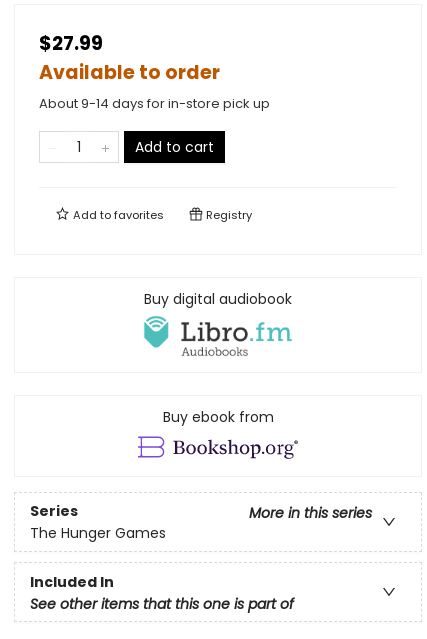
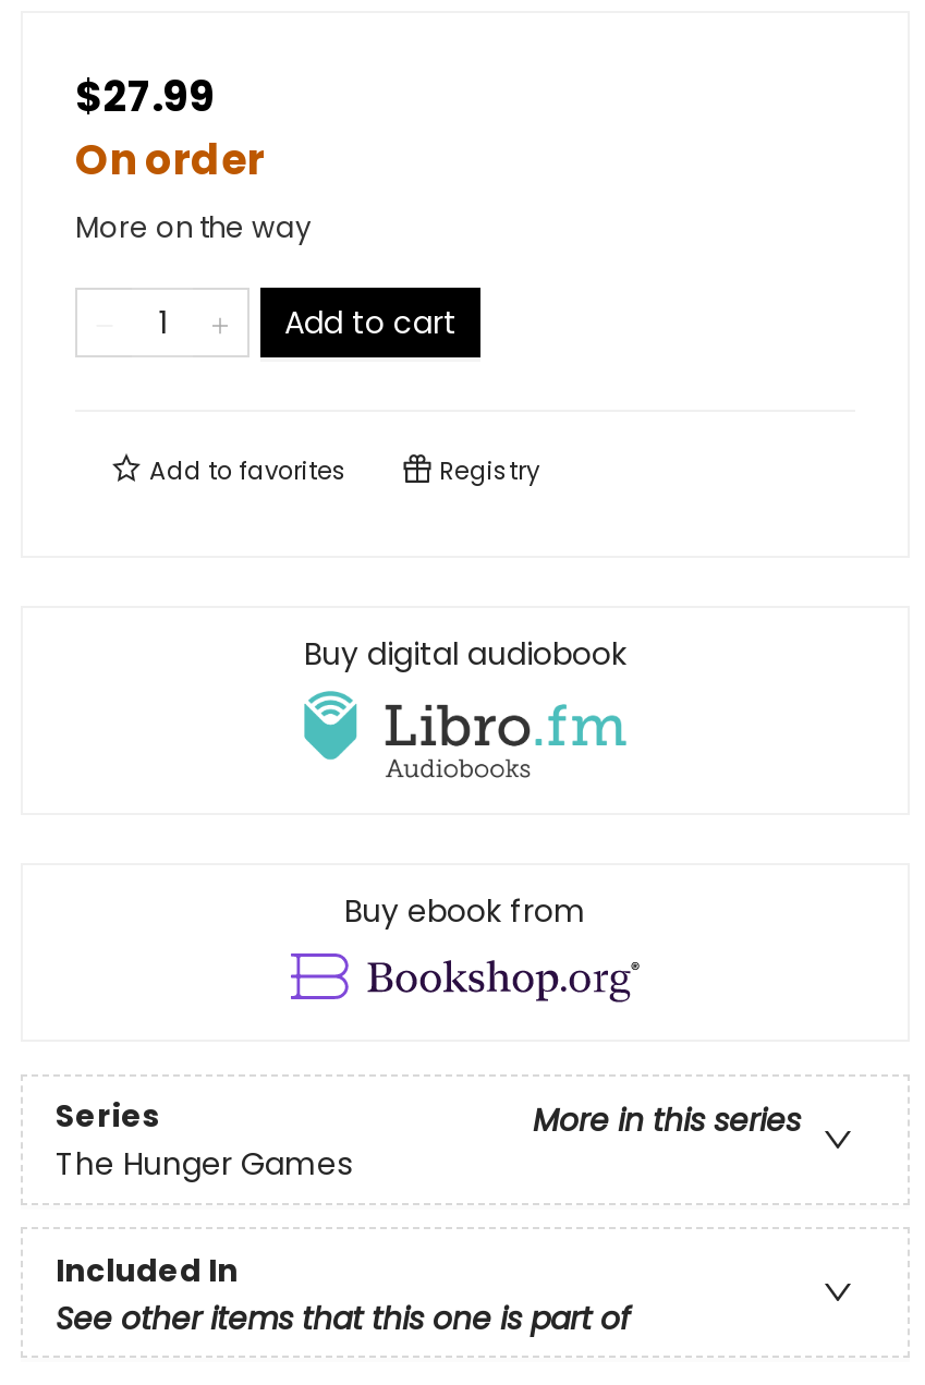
- Available to order
- About 9-14 days for in-store pick up
+ On order
+ More on the way
